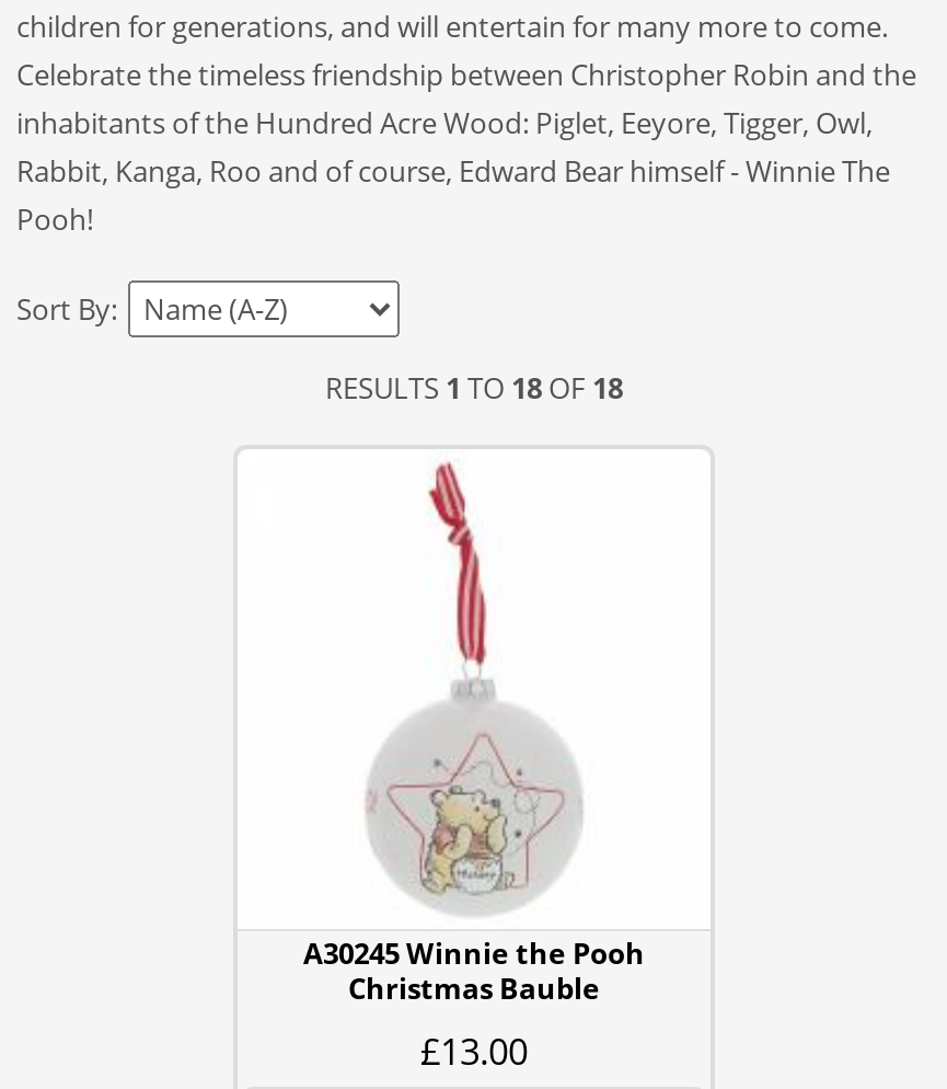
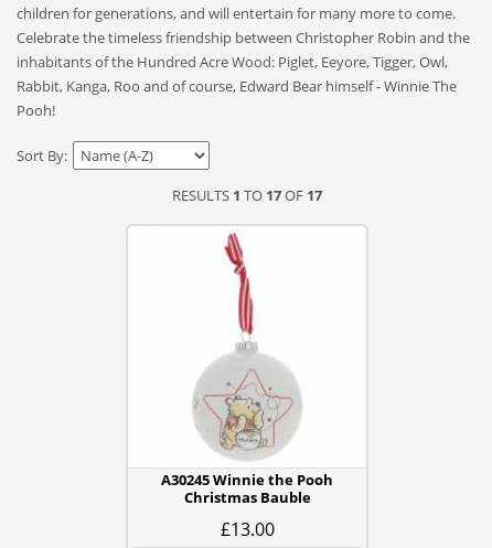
- RESULTS 1 TO 18 OF 18
+ RESULTS 1 TO 17 OF 17
